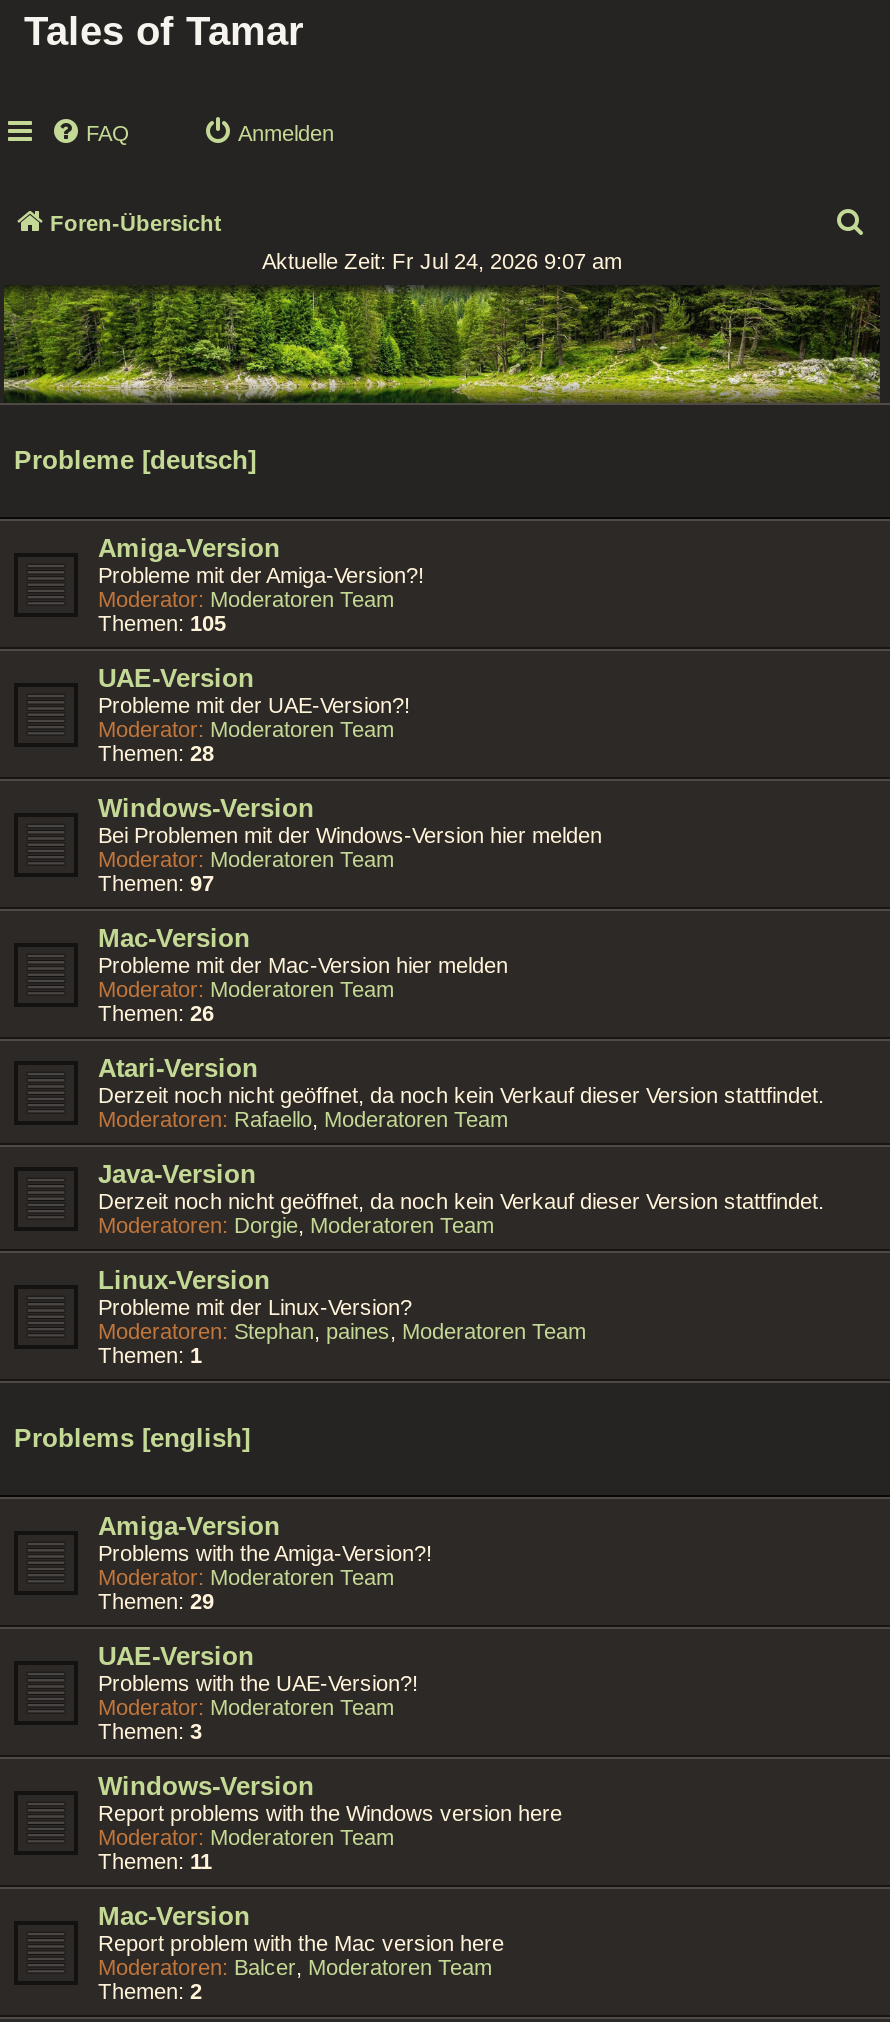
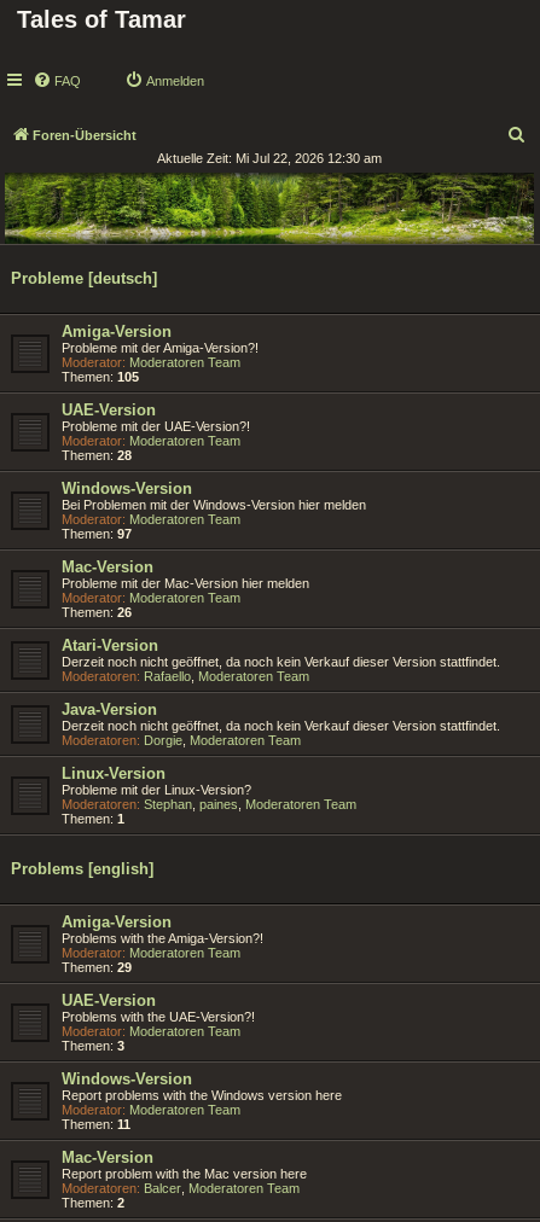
- Aktuelle Zeit: Fr Jul 24, 2026 9:07 am
+ Aktuelle Zeit: Mi Jul 22, 2026 12:30 am
